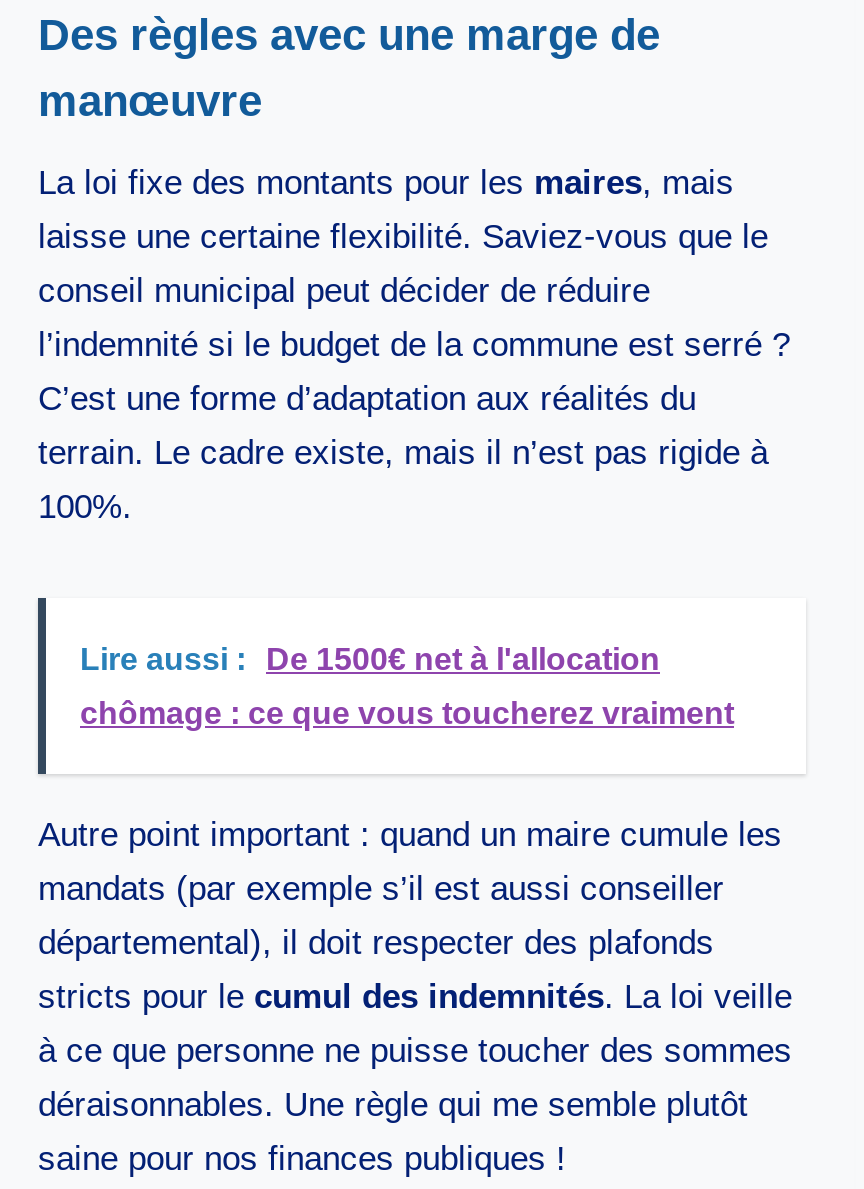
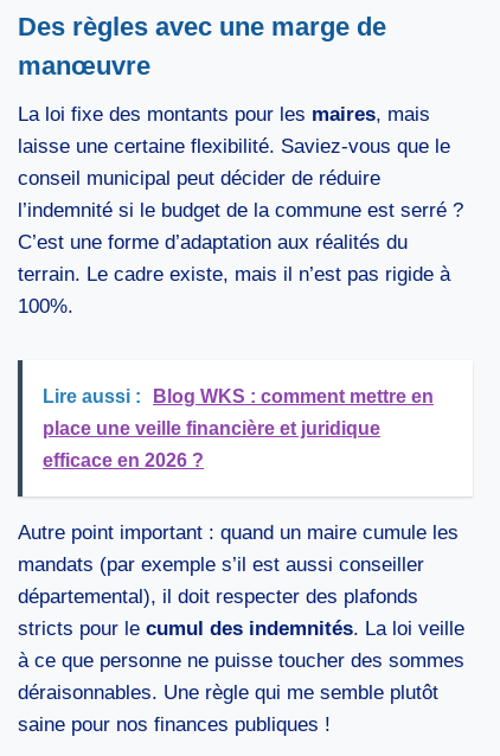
- Lire aussi : De 1500€ net à l'allocation
- chômage : ce que vous toucherez vraiment
+ Lire aussi : Blog WKS : comment mettre en
+ place une veille financière et juridique
+ efficace en 2026 ?
